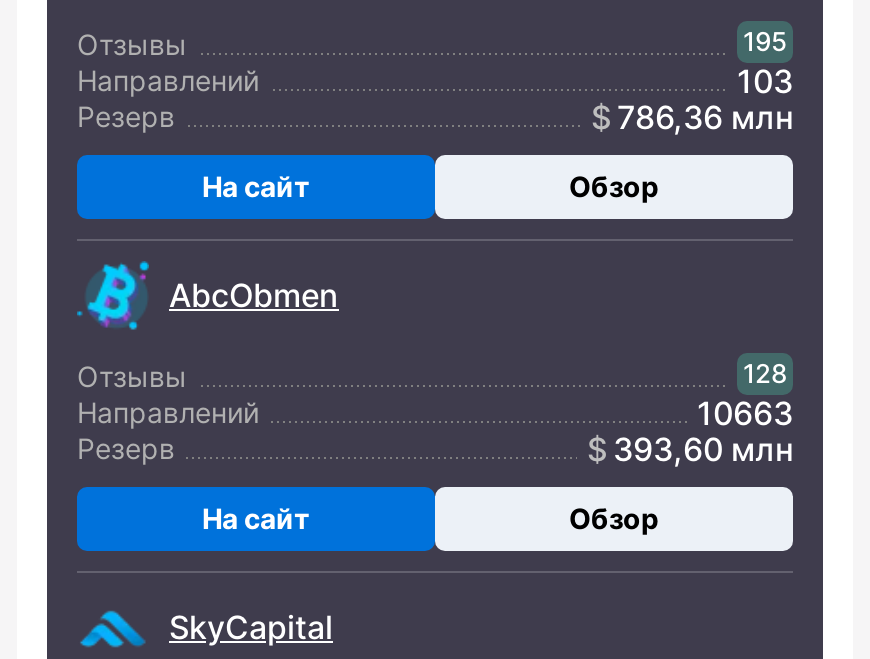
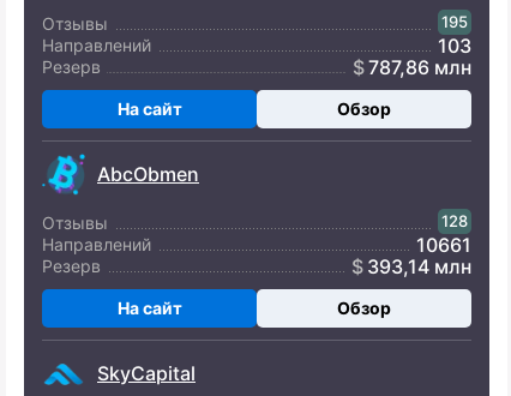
- 786,36 млн
+ 787,86 млн

- 10663
+ 10661

- 393,60 млн
+ 393,14 млн
